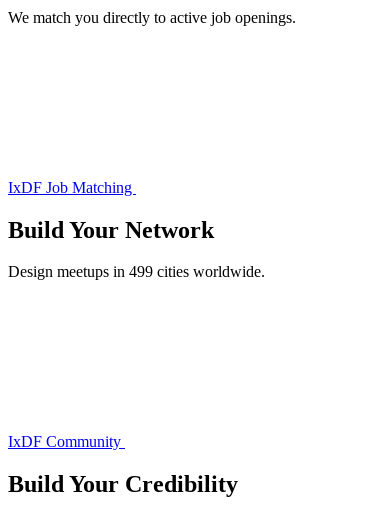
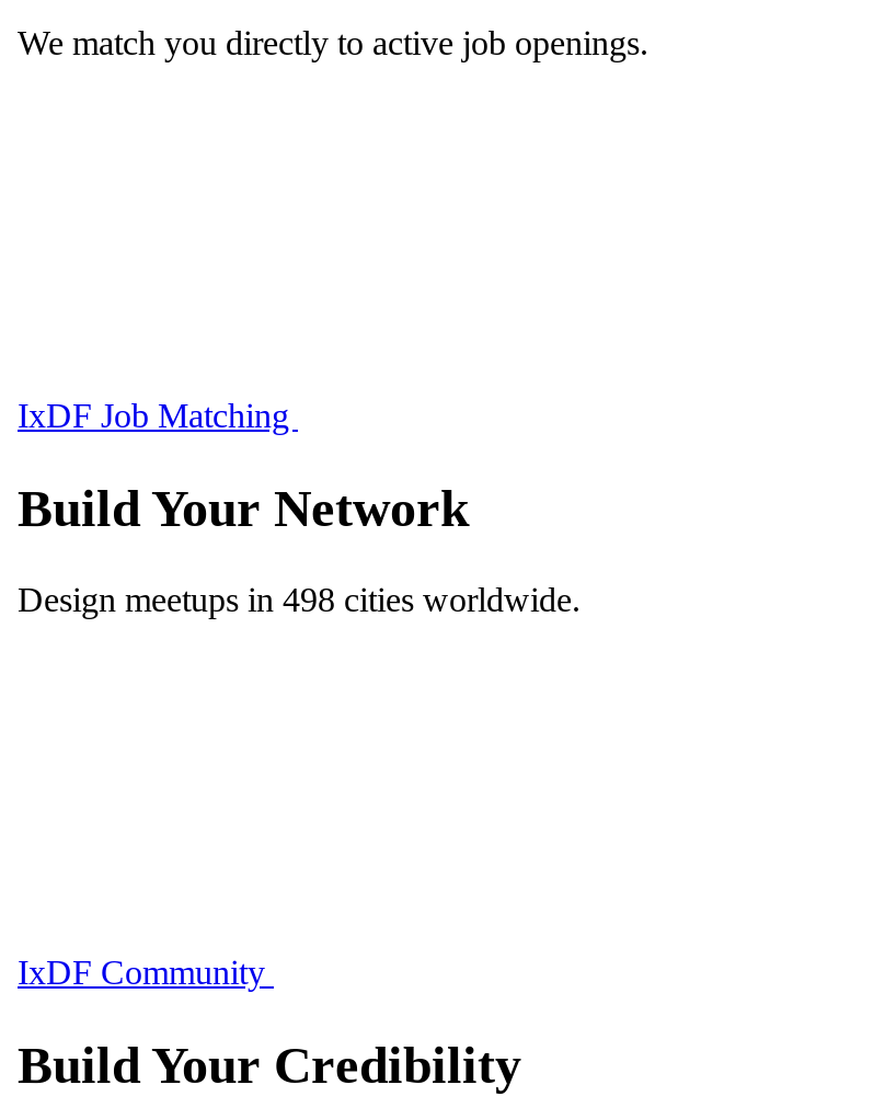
- Design meetups in 499 cities worldwide.
+ Design meetups in 498 cities worldwide.
